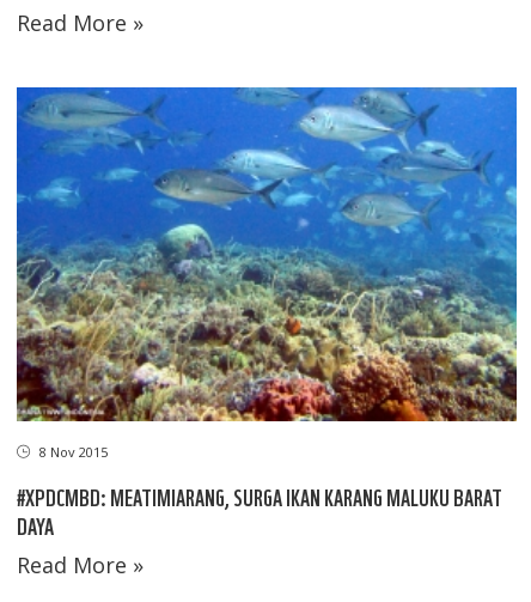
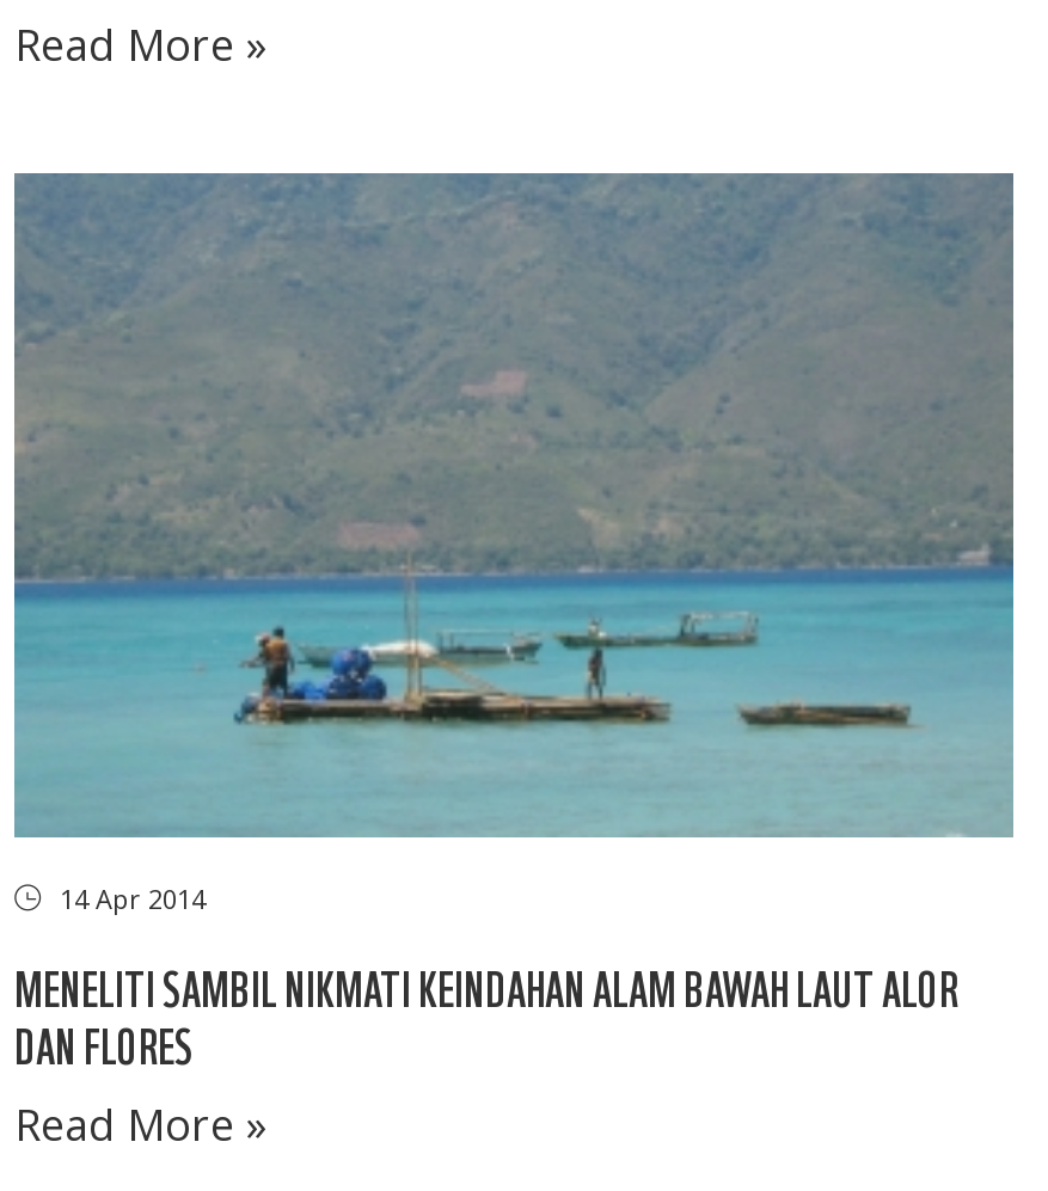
- [image]
- 8 Nov 2015
+ [image]
+ 14 Apr 2014

- #XPDCMBD: MEATIMIARANG, SURGA IKAN KARANG MALUKU BARAT
- DAYA
+ MENELITI SAMBIL NIKMATI KEINDAHAN ALAM BAWAH LAUT ALOR
+ DAN FLORES
